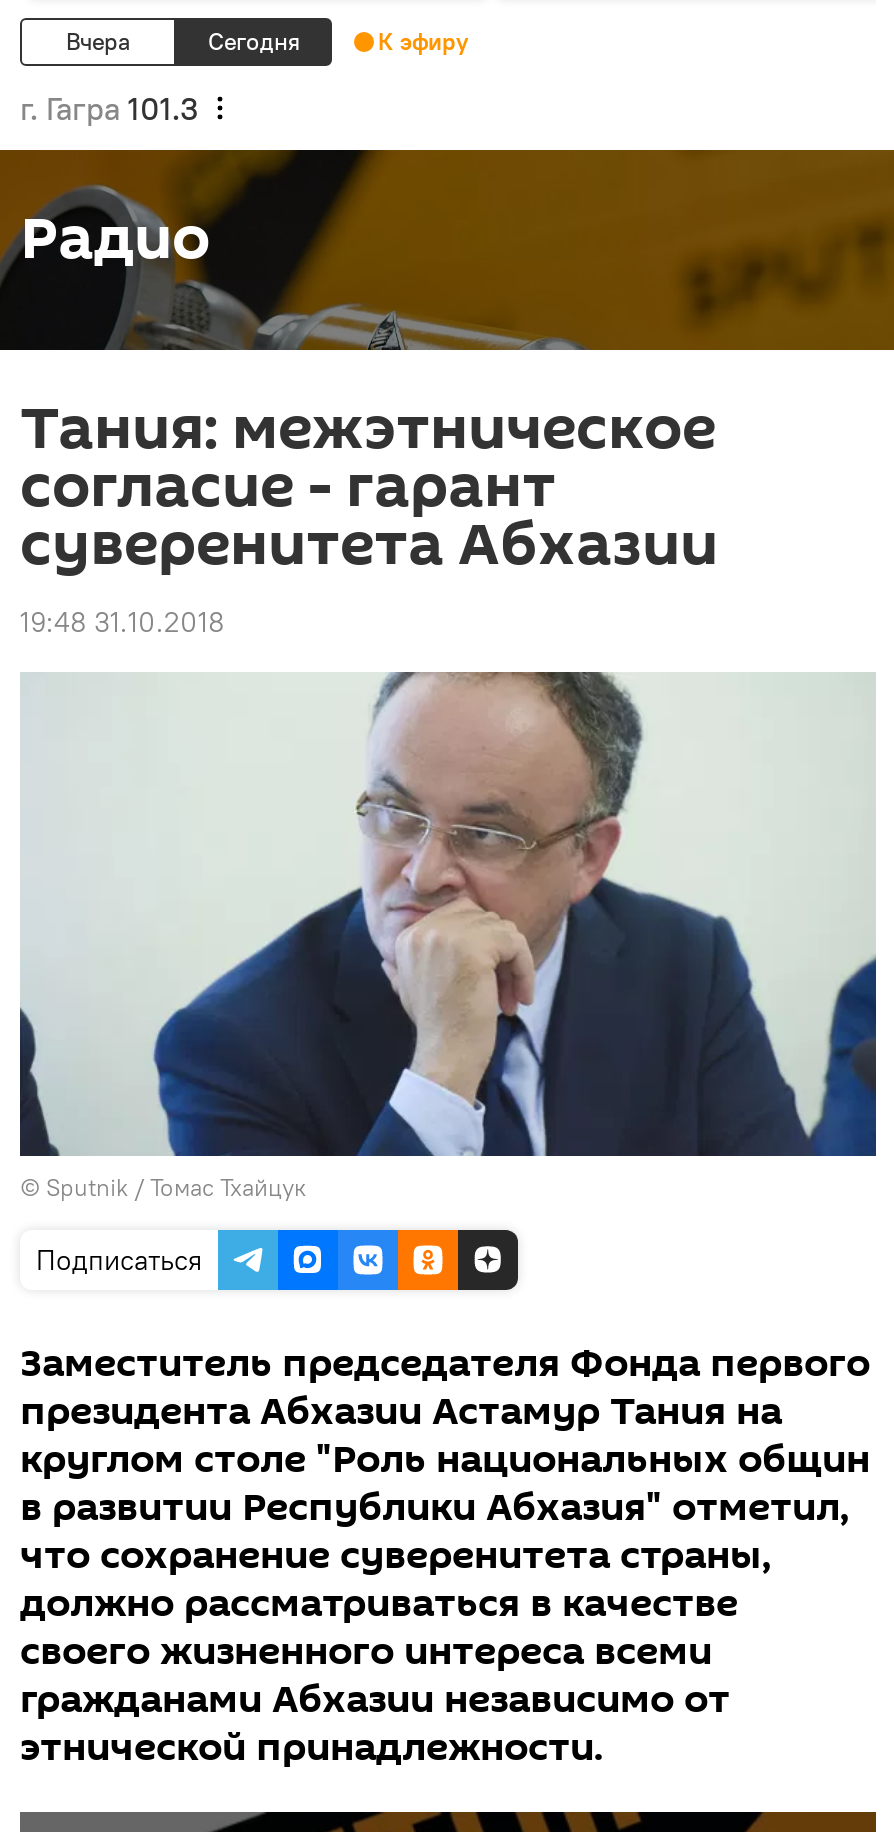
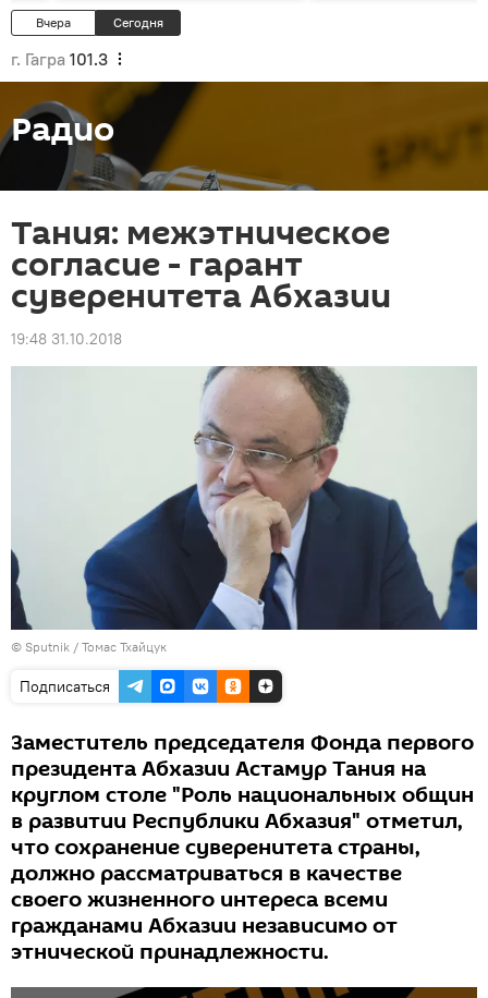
- К эфиру
